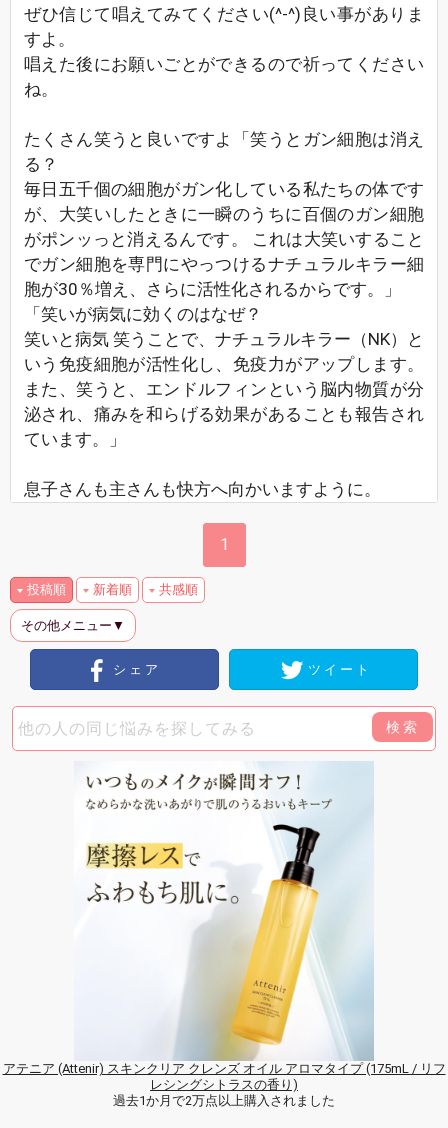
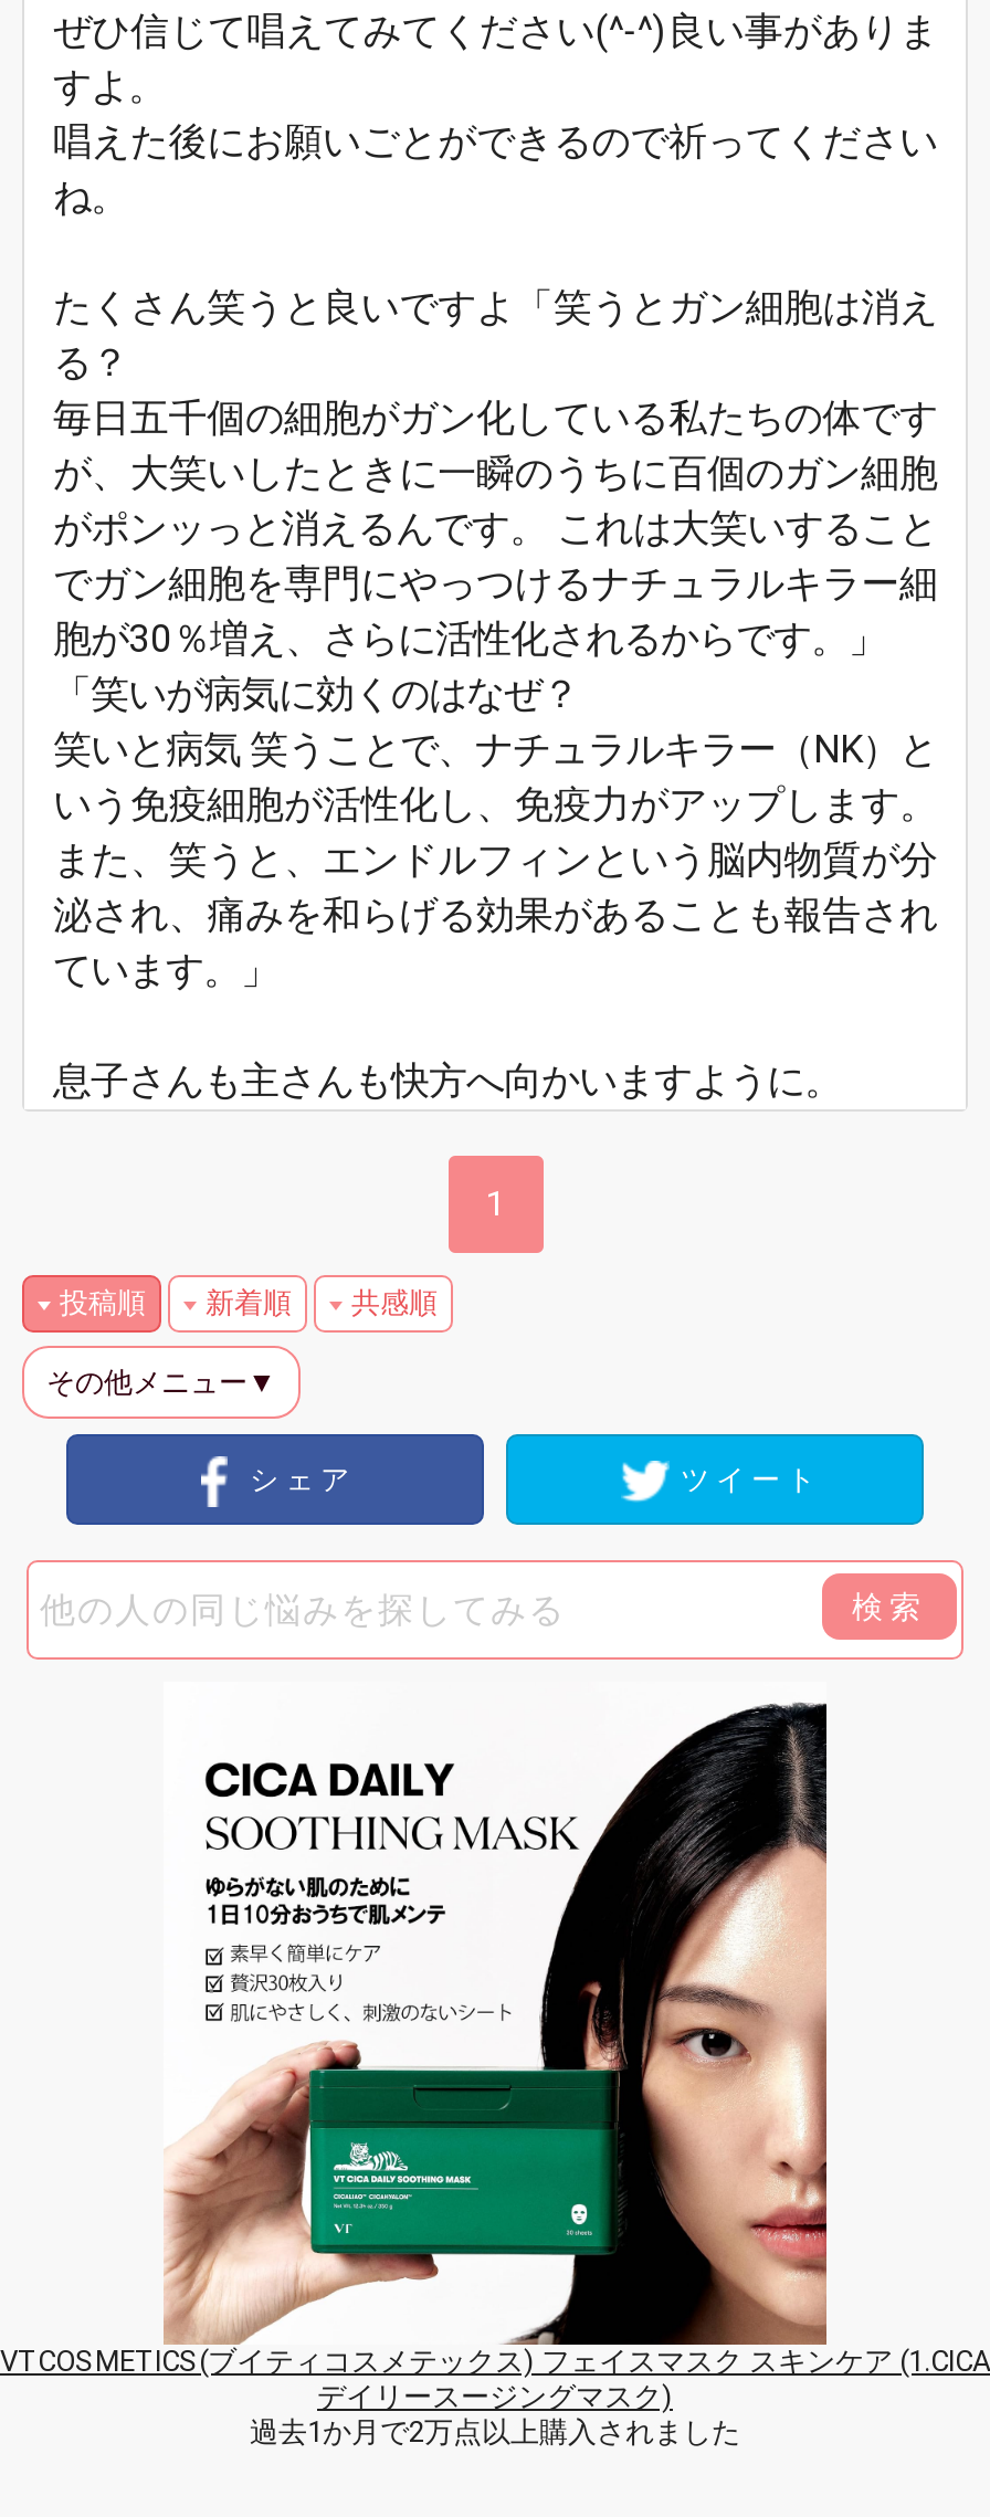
- [image]
- アテニア (Attenir) スキンクリア クレンズ オイル アロマタイプ (175mL / リフ
- レシングシトラスの香り)
+ [image]
+ VTCOSMETICS(ブイティコスメテックス) フェイスマスク スキンケア (1.CICA
+ デイリースージングマスク)
